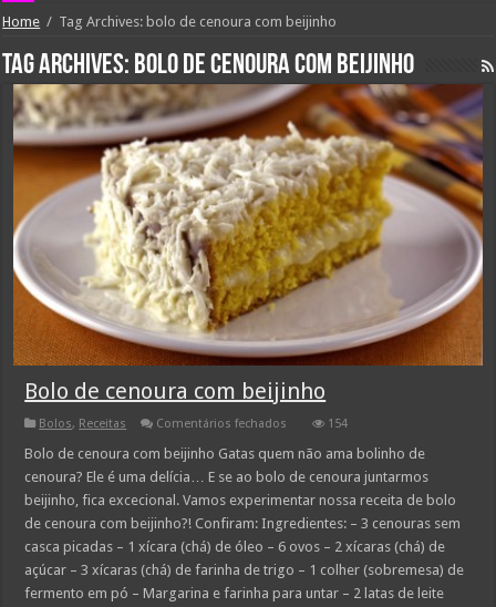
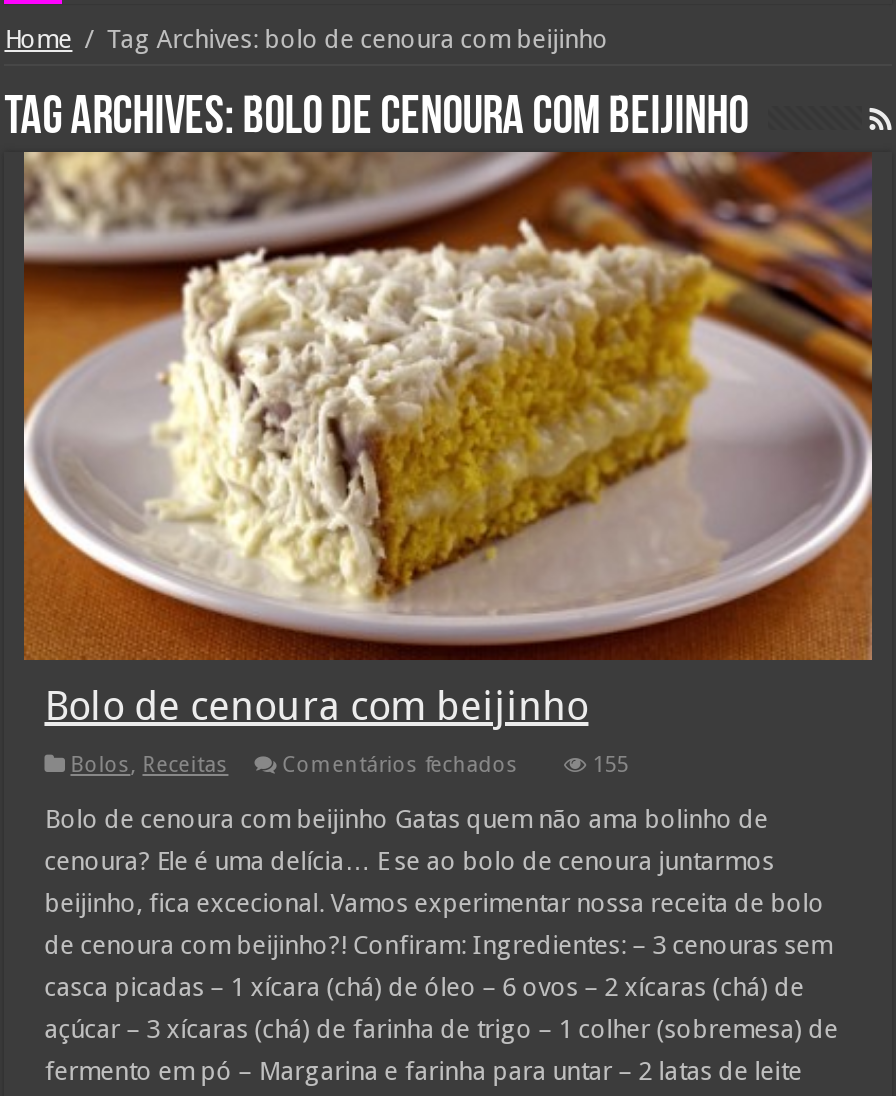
- 154
+ 155
